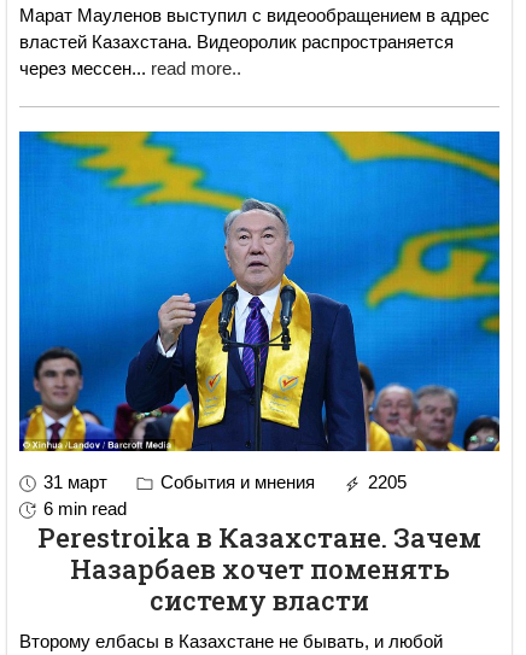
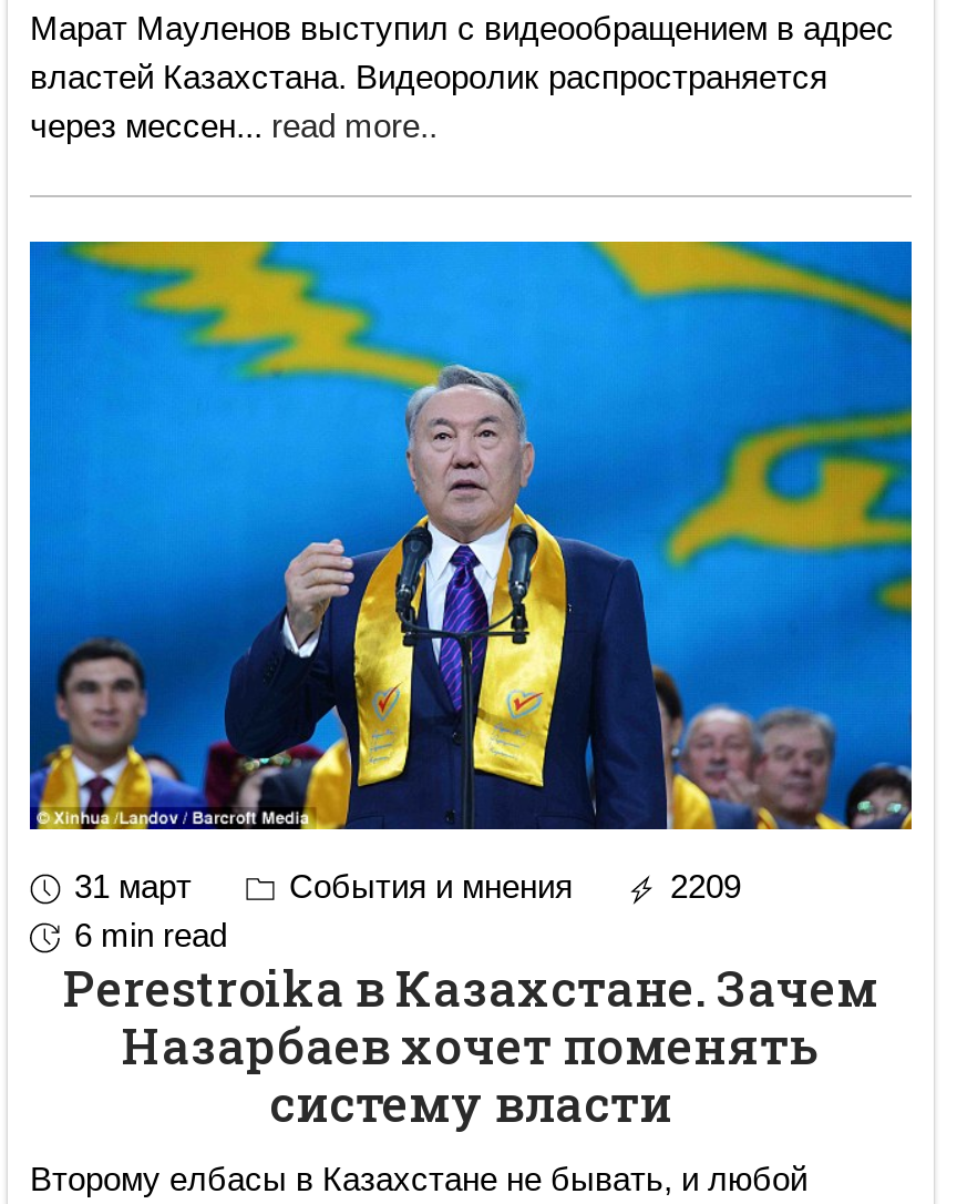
- 2205
+ 2209
